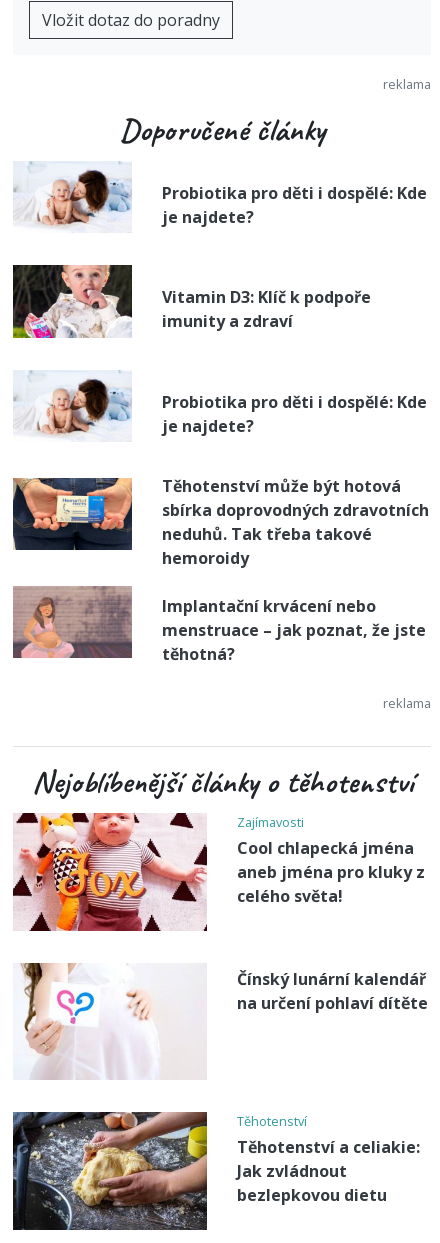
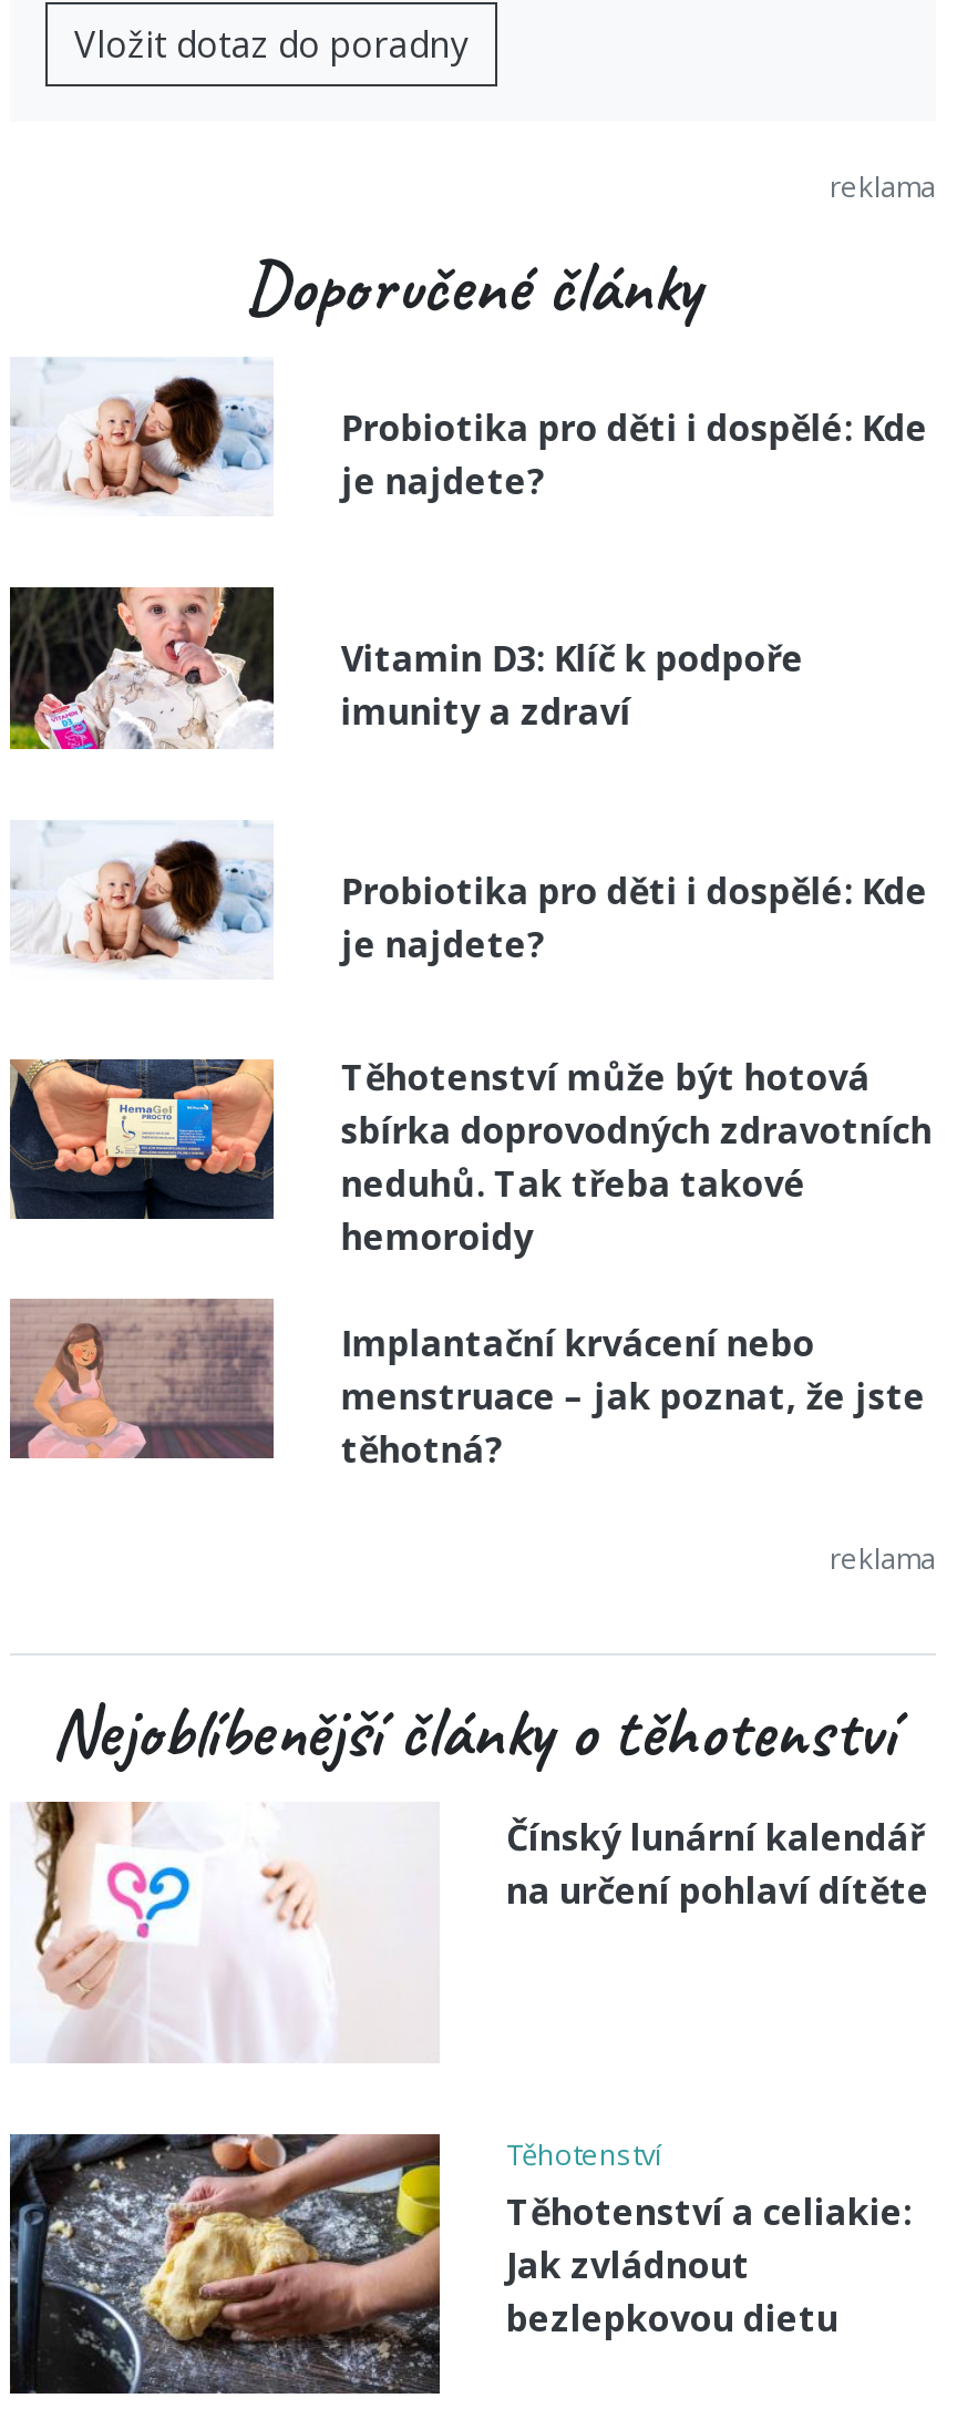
- [image]
- Zajímavosti
- Cool chlapecká jména
- aneb jména pro kluky z
- celého světa!
